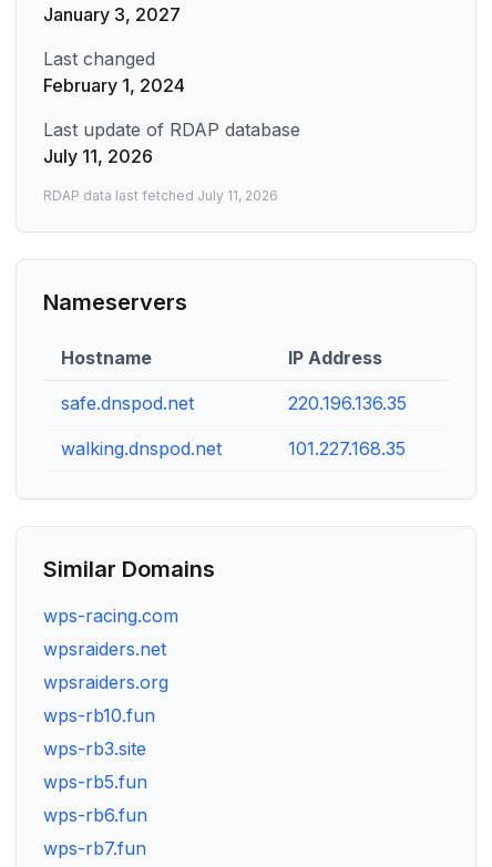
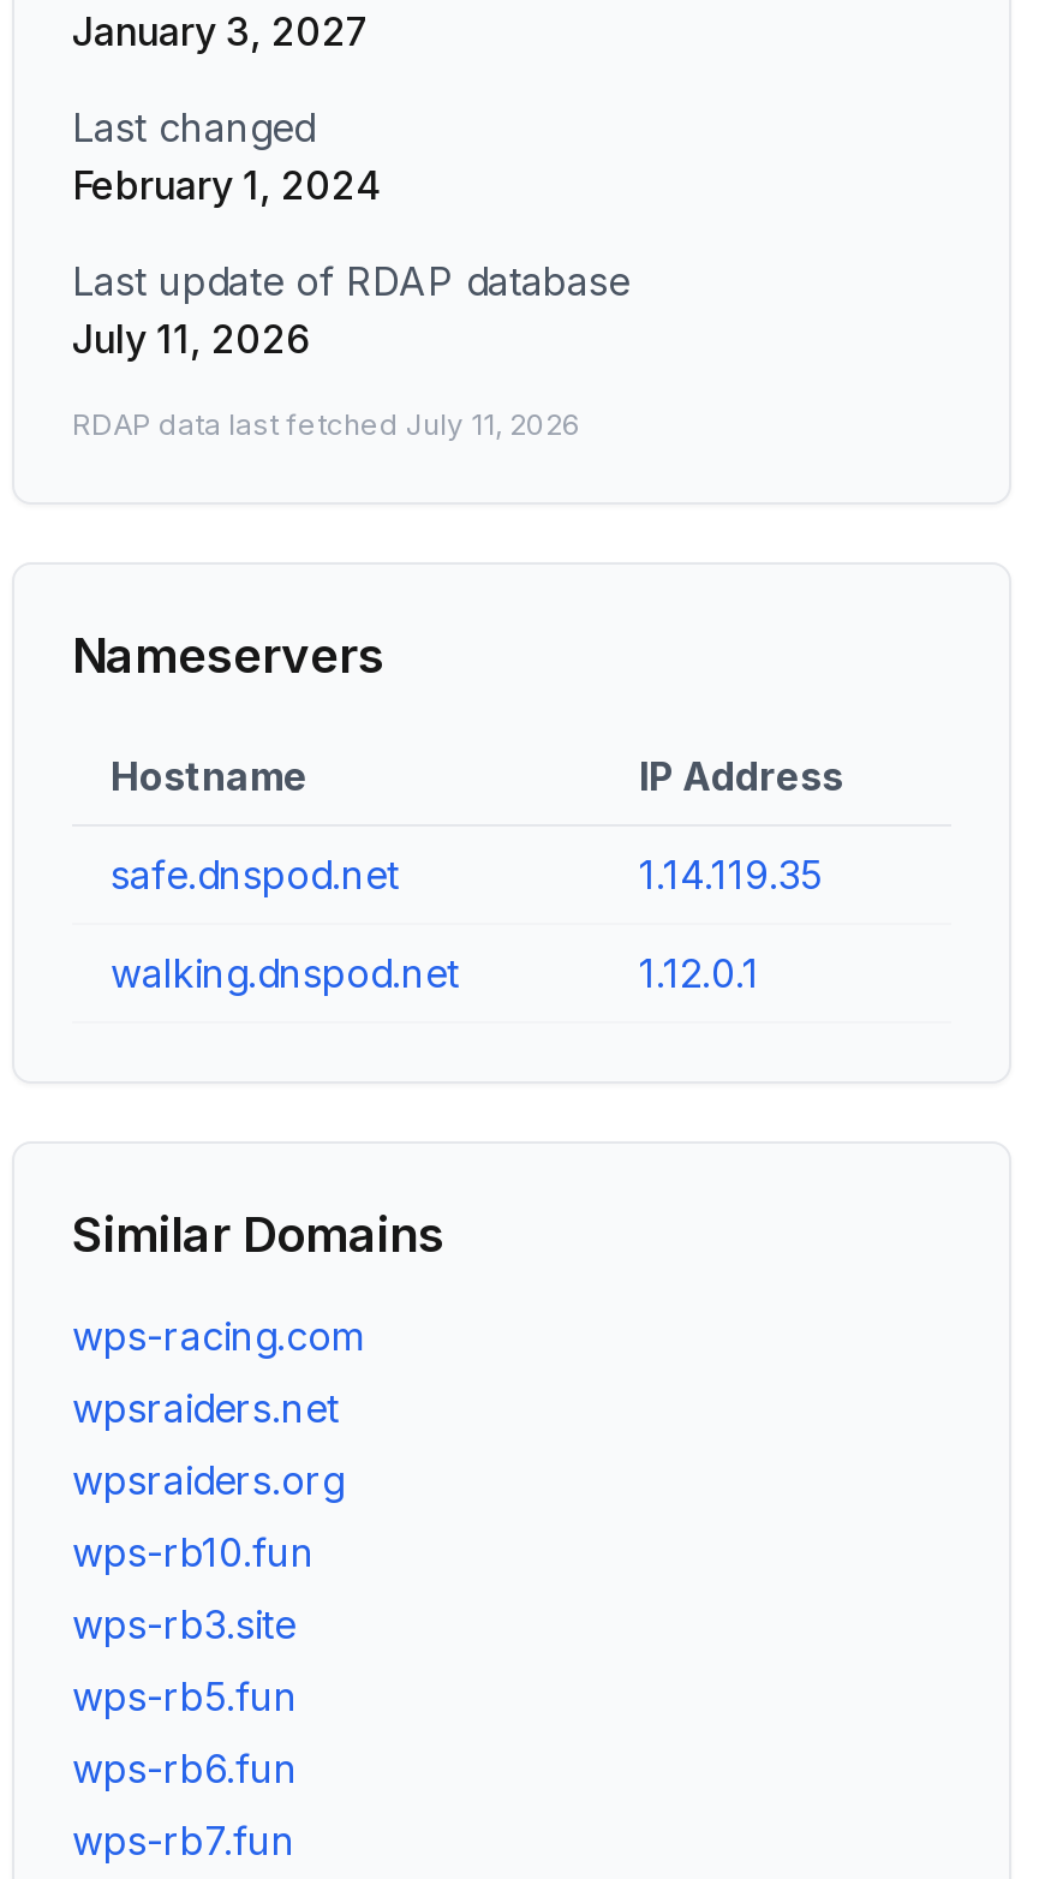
- 220.196.136.35
+ 1.14.119.35

- 101.227.168.35
+ 1.12.0.1
